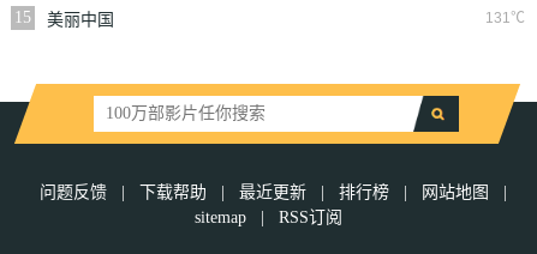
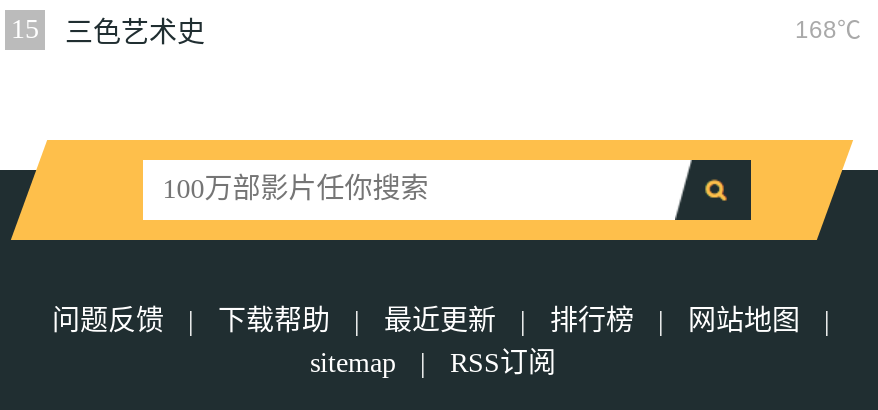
- 131℃
- 美丽中国
+ 168℃
+ 三色艺术史
